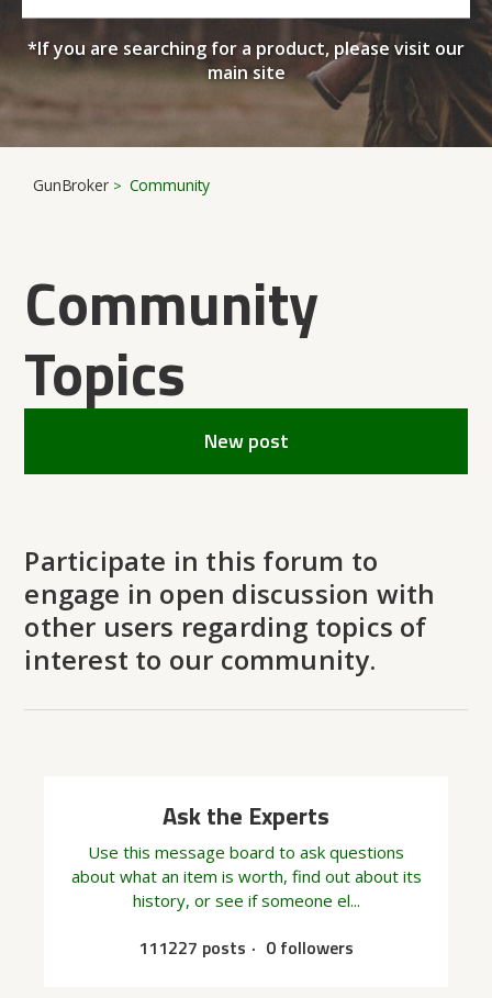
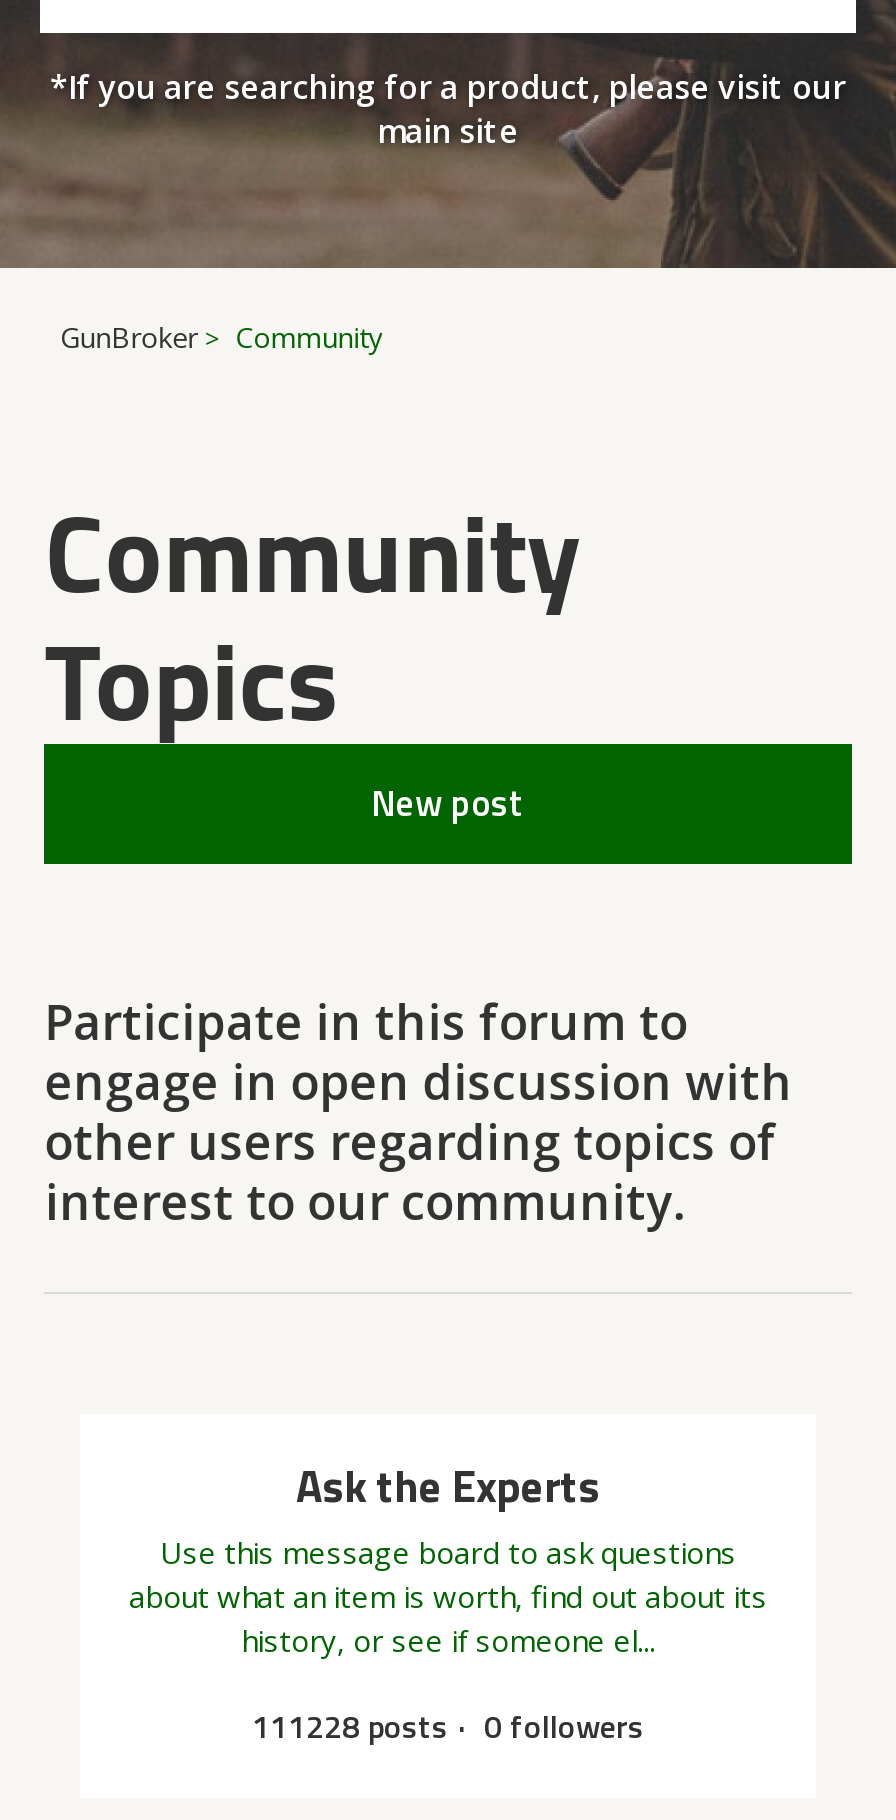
- 111227 posts 0 followers
+ 111228 posts 0 followers
